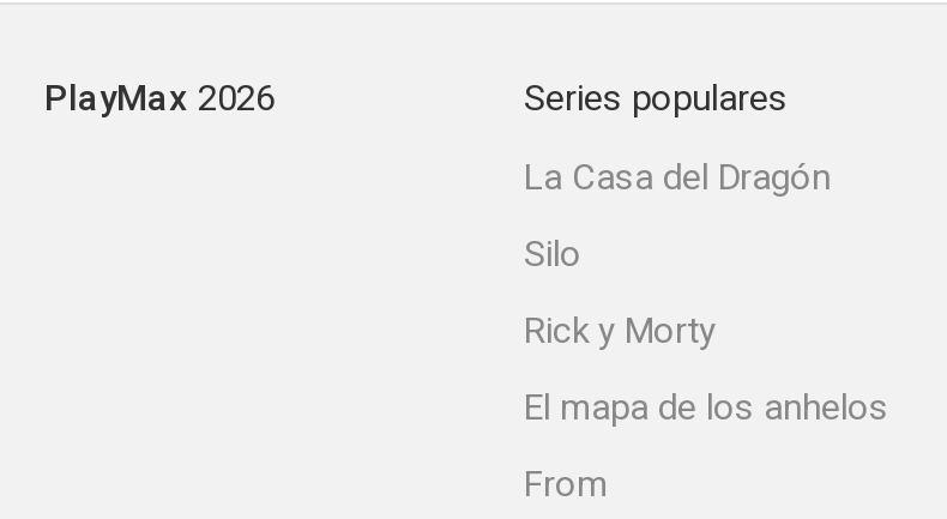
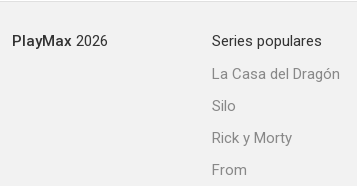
- El mapa de los anhelos
